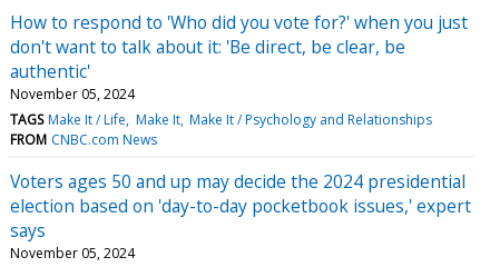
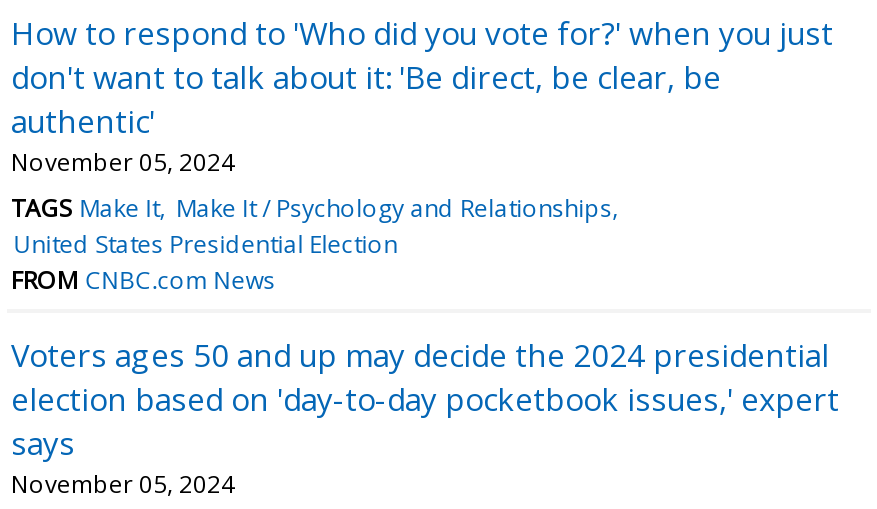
- TAGS Make It / Life Make It Make It / Psychology and Relationships
+ TAGS Make It Make It / Psychology and Relationships
+ United States Presidential Election
